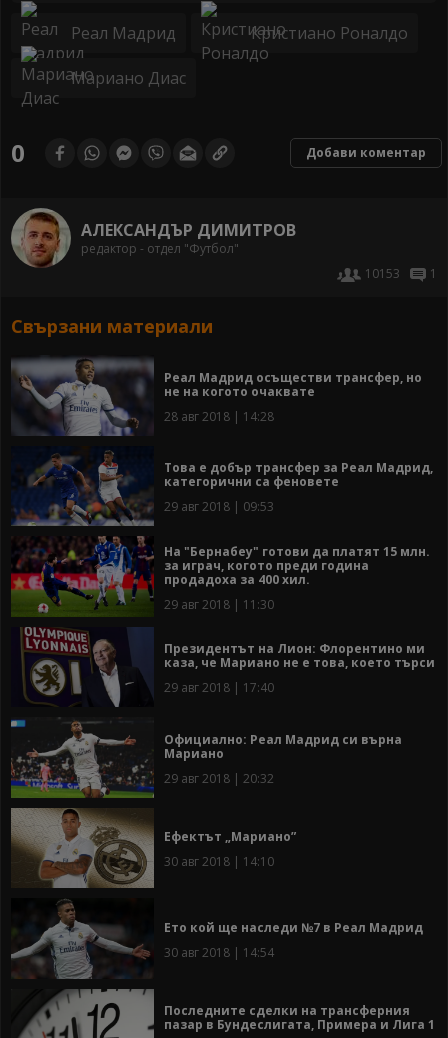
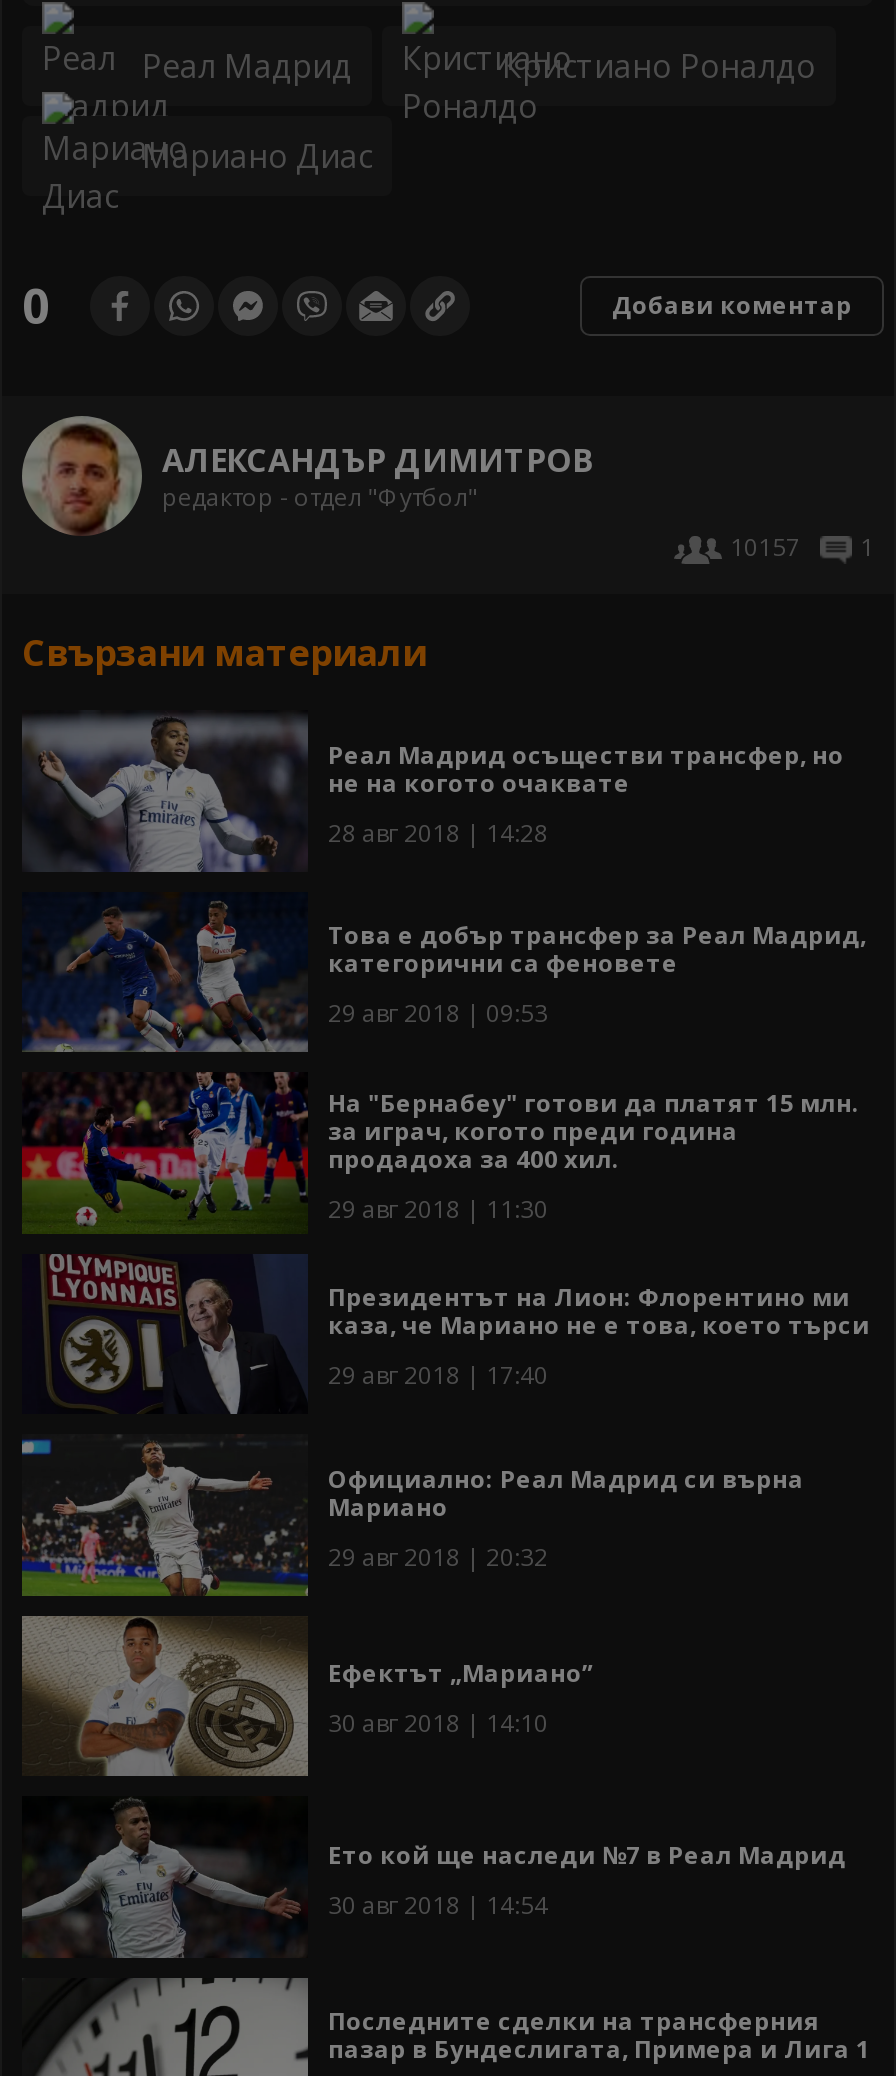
- 10153 1
+ 10157 1
